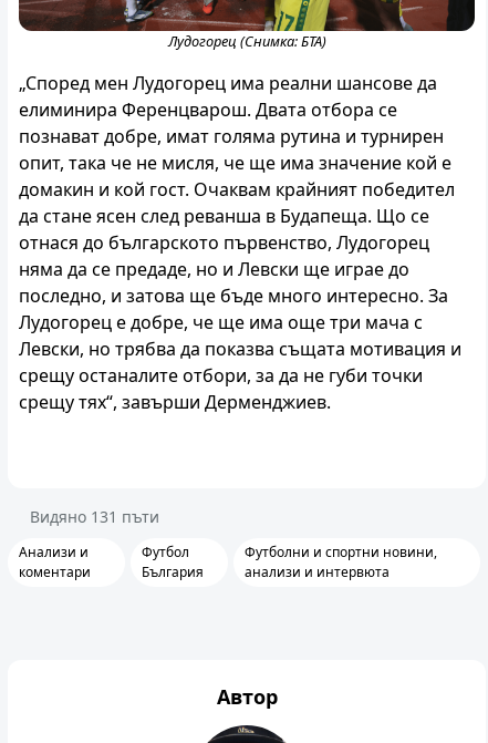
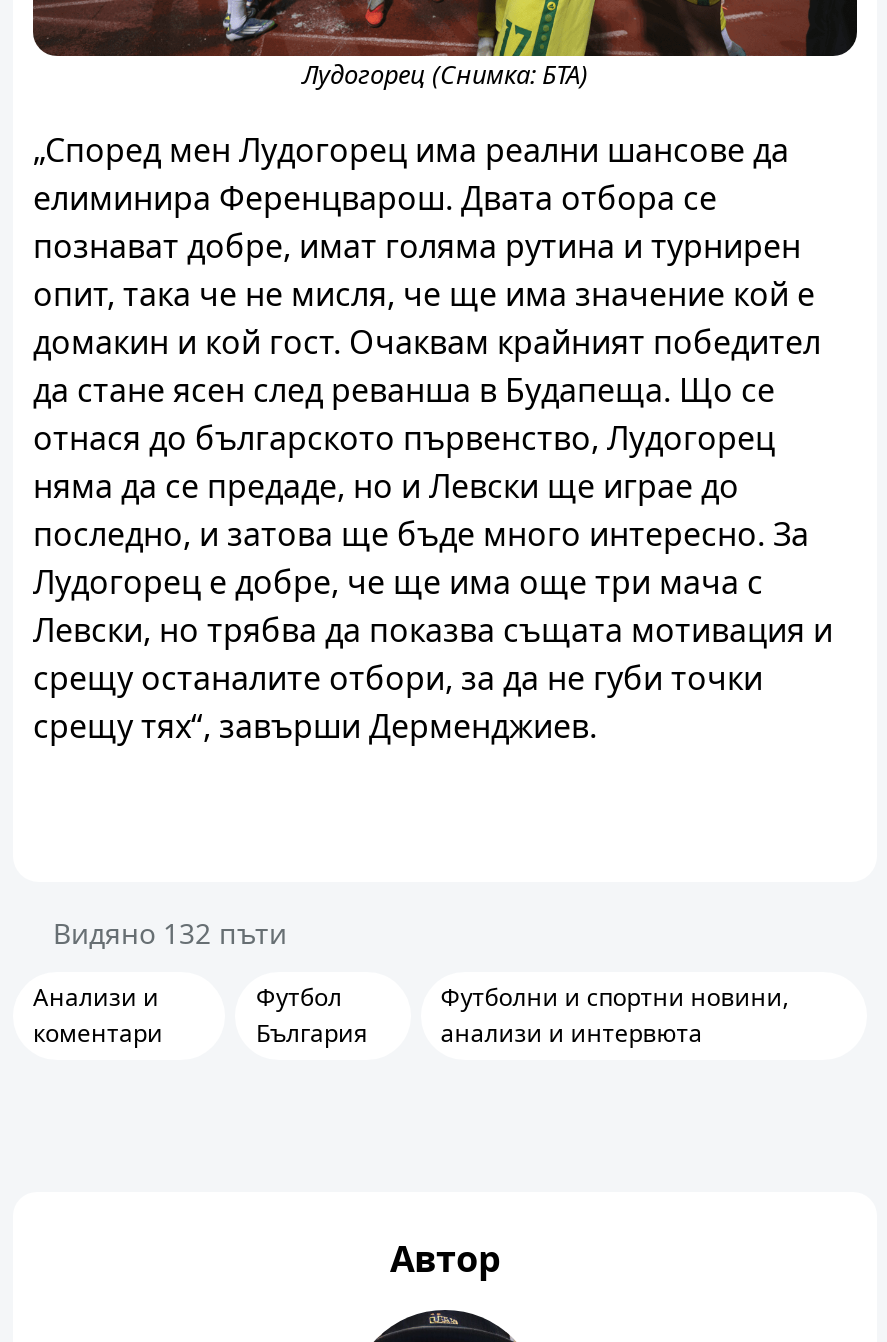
- Видяно 131 пъти
+ Видяно 132 пъти
